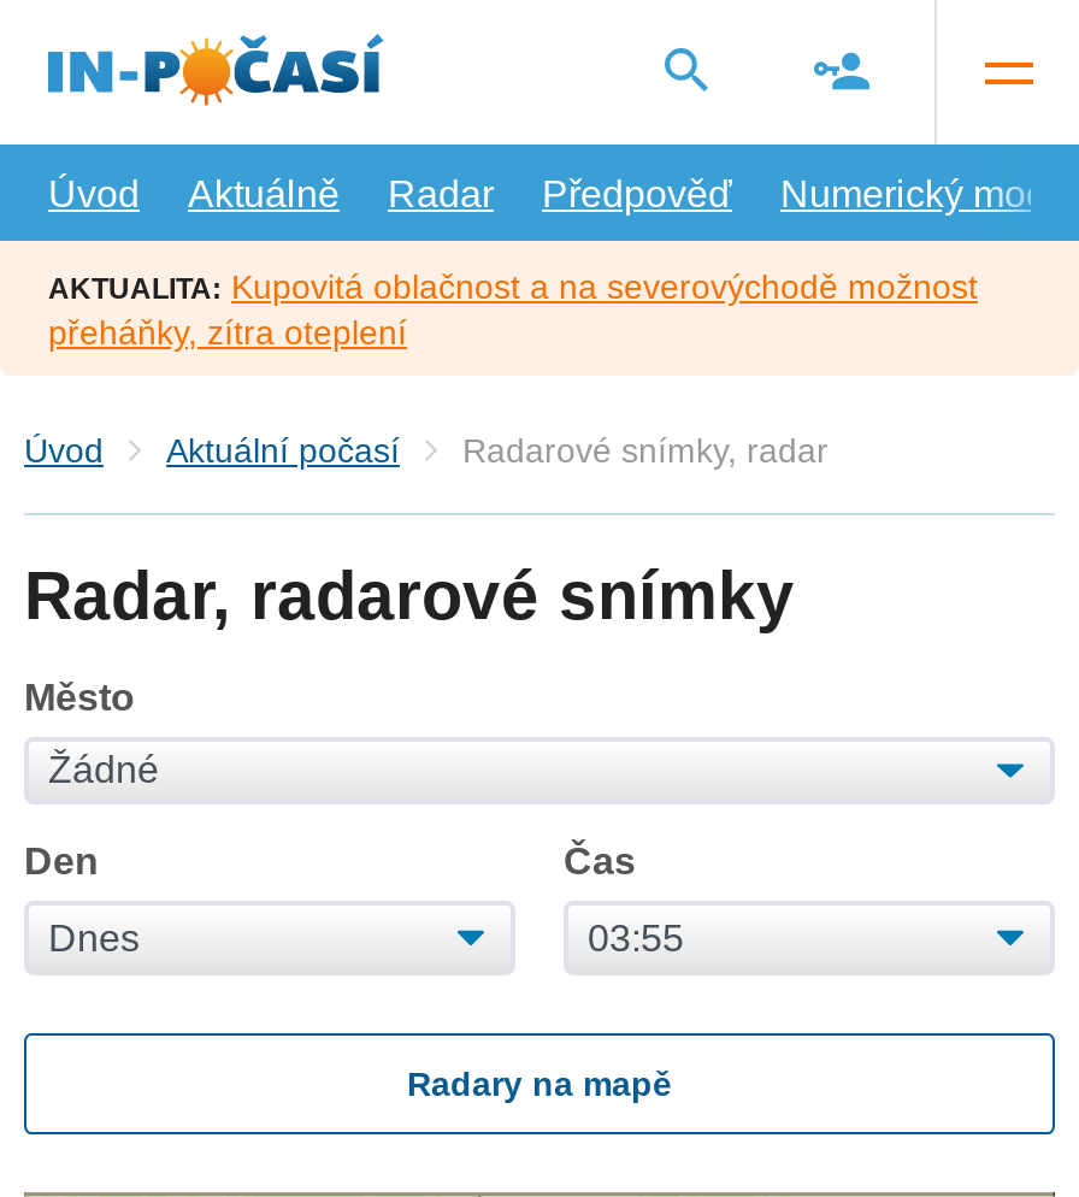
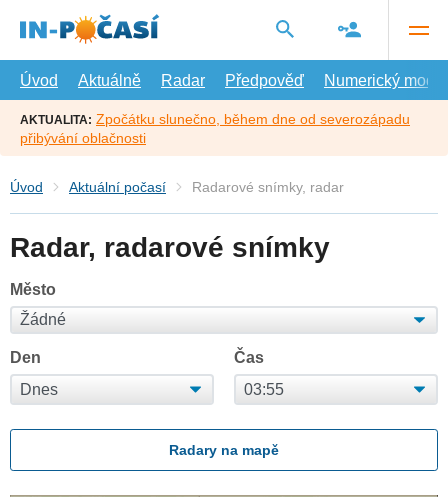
- AKTUALITA: Kupovitá oblačnost a na severovýchodě možnost
- přeháňky, zítra oteplení
+ AKTUALITA: Zpočátku slunečno, během dne od severozápadu
+ přibývání oblačnosti
